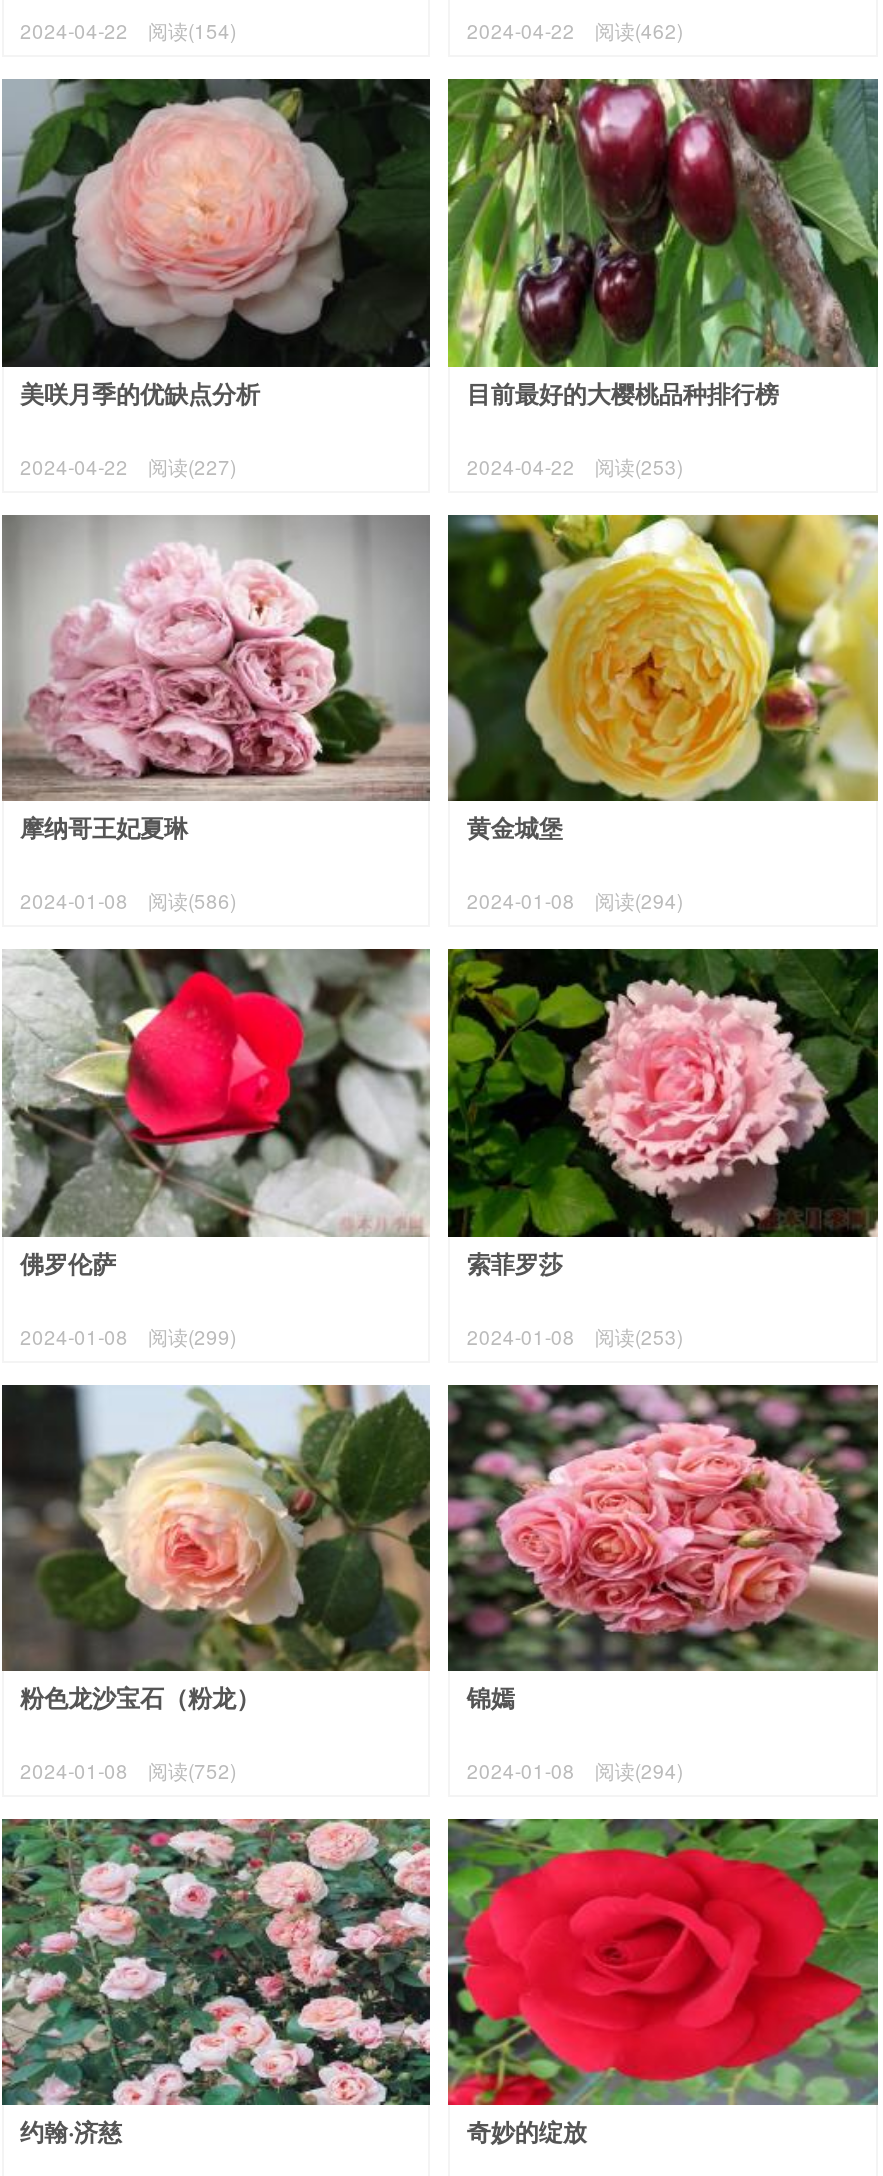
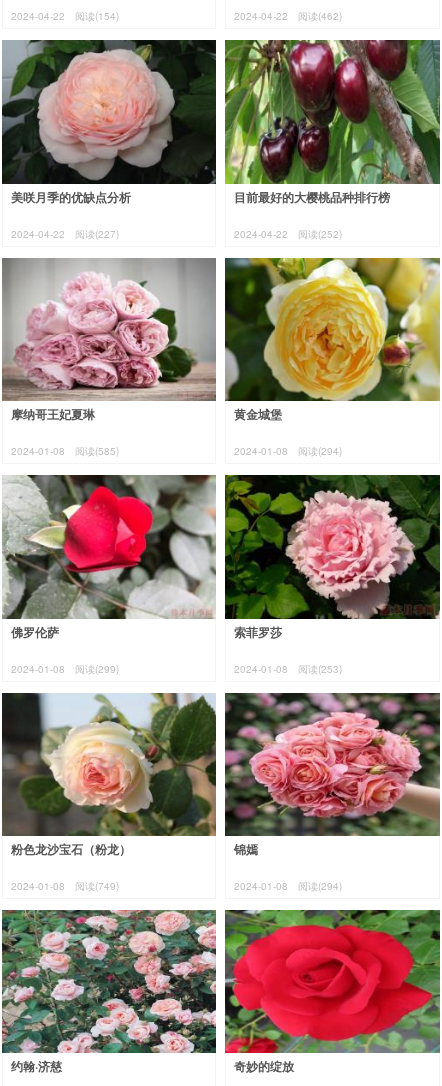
- 2024-04-22 阅读(253)
+ 2024-04-22 阅读(252)

- 2024-01-08 阅读(586)
+ 2024-01-08 阅读(585)

- 2024-01-08 阅读(752)
+ 2024-01-08 阅读(749)
